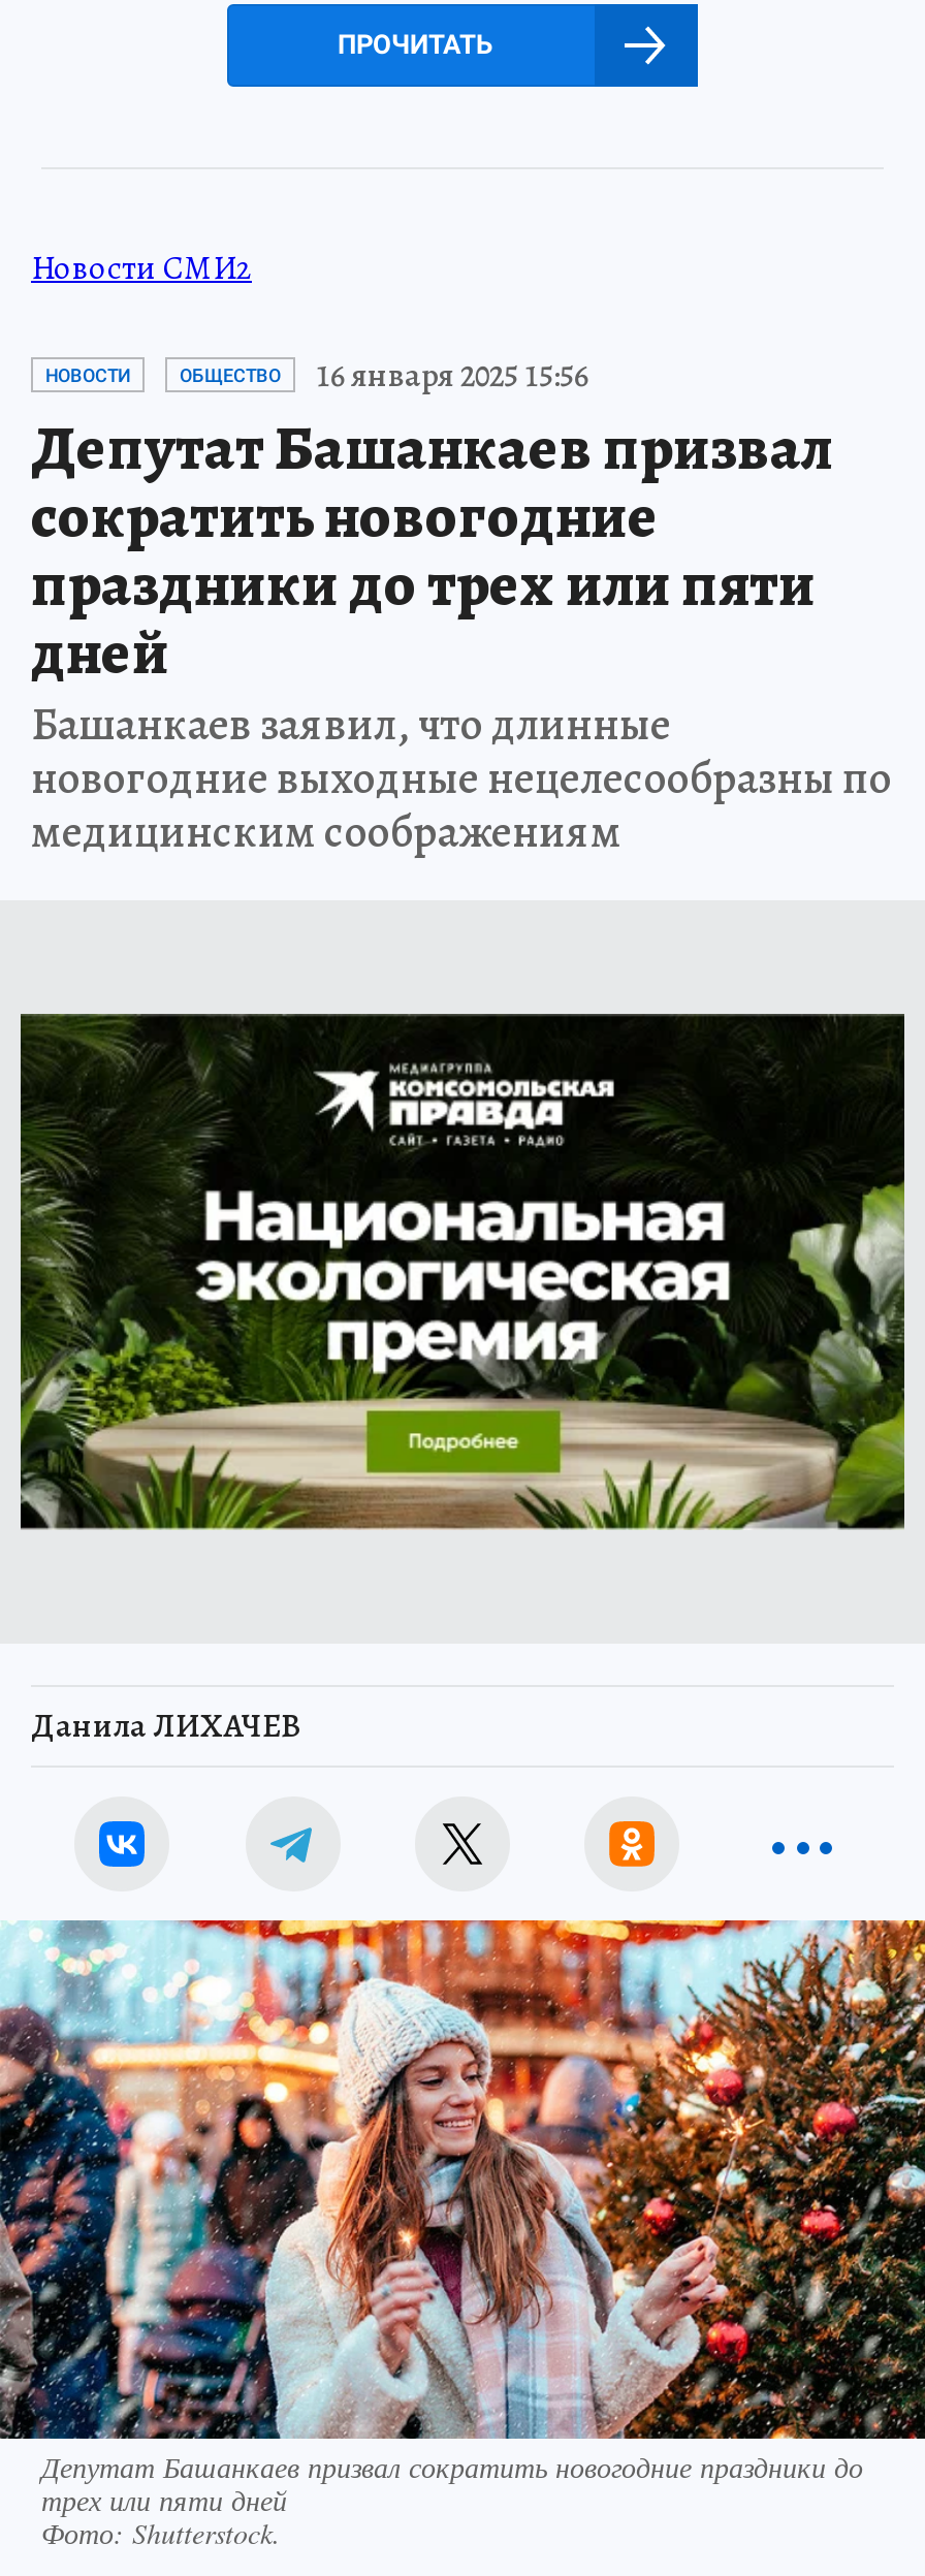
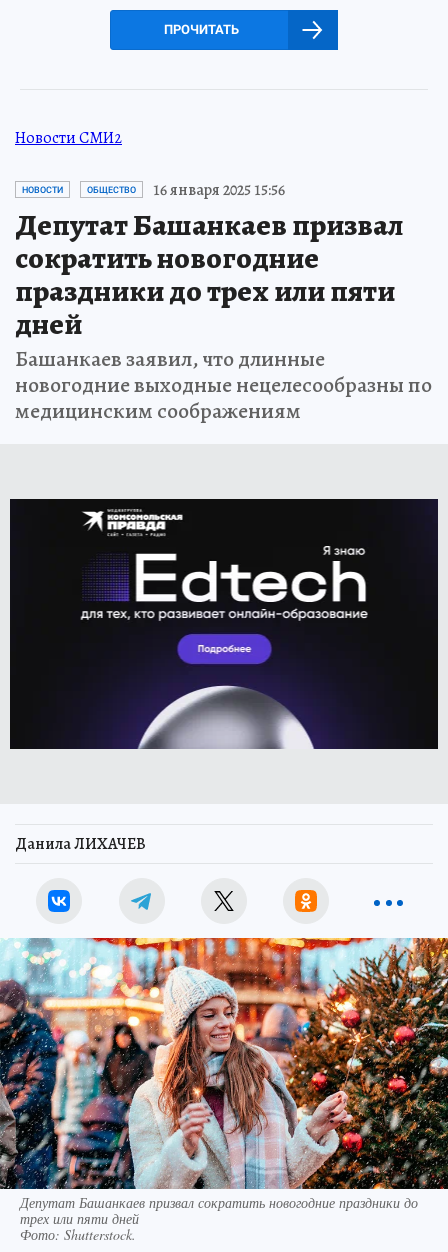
- [image]
+ [image]
